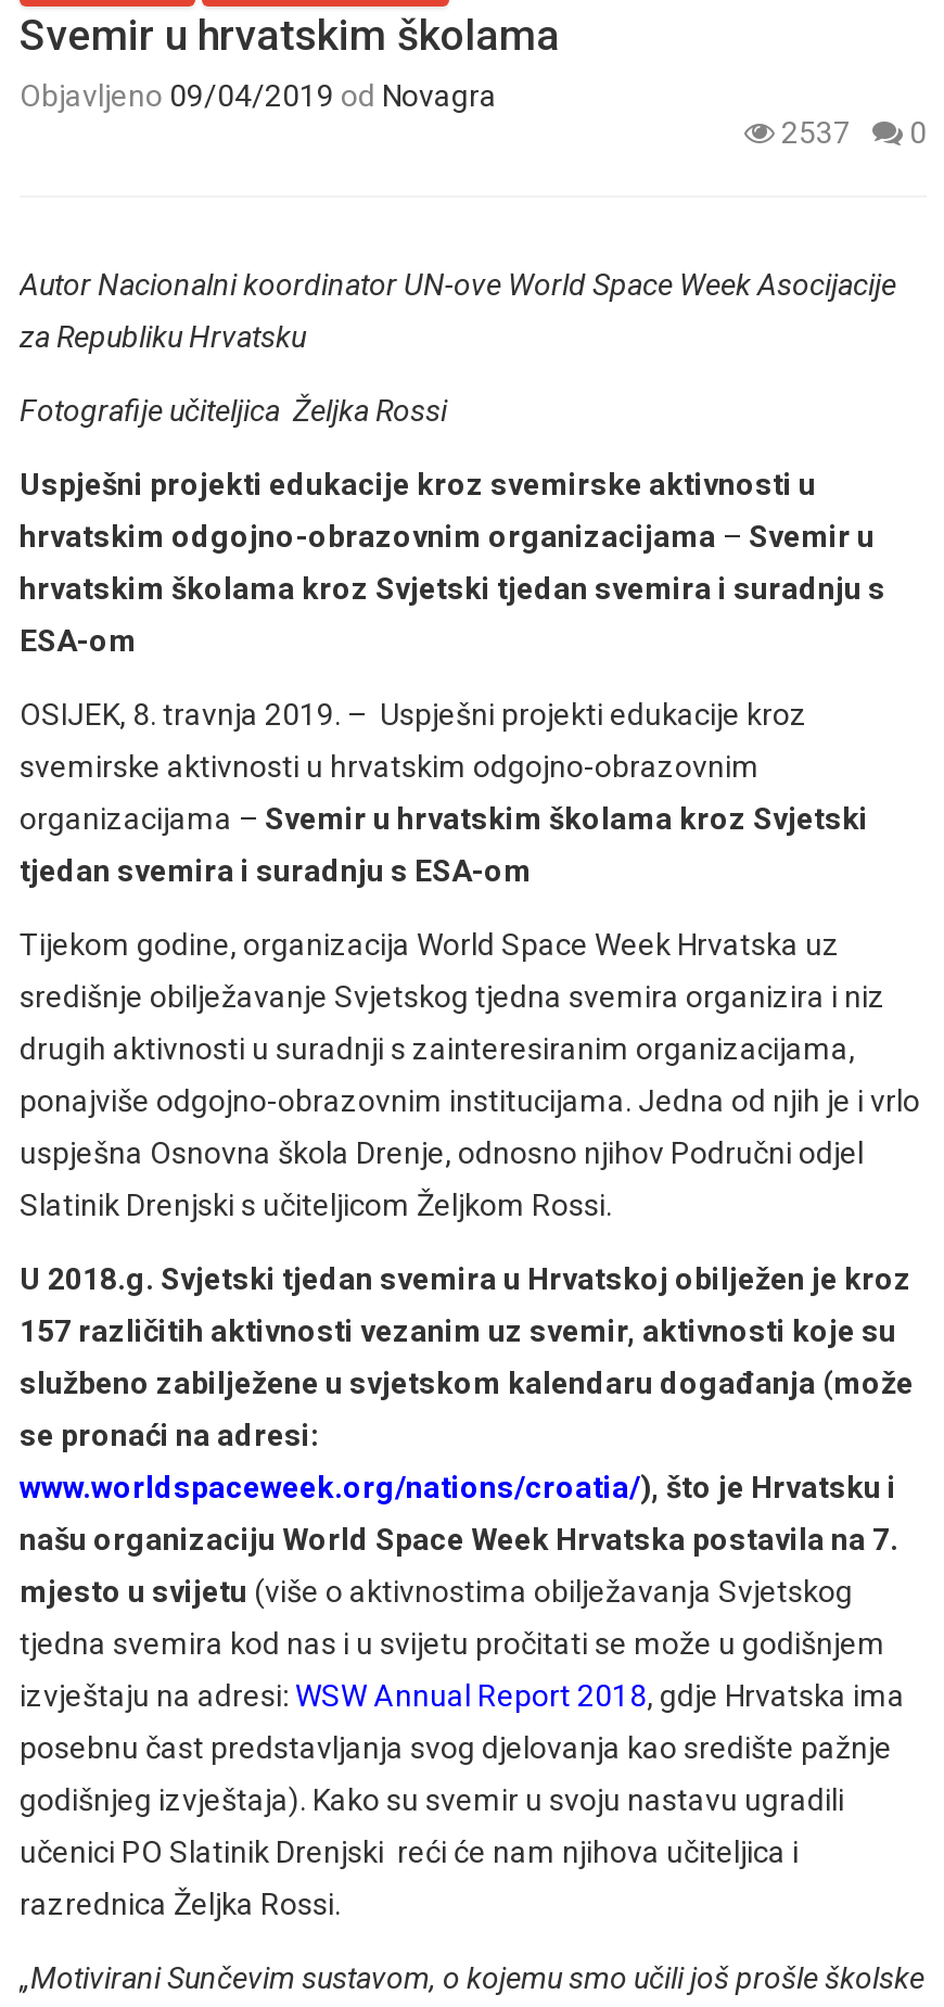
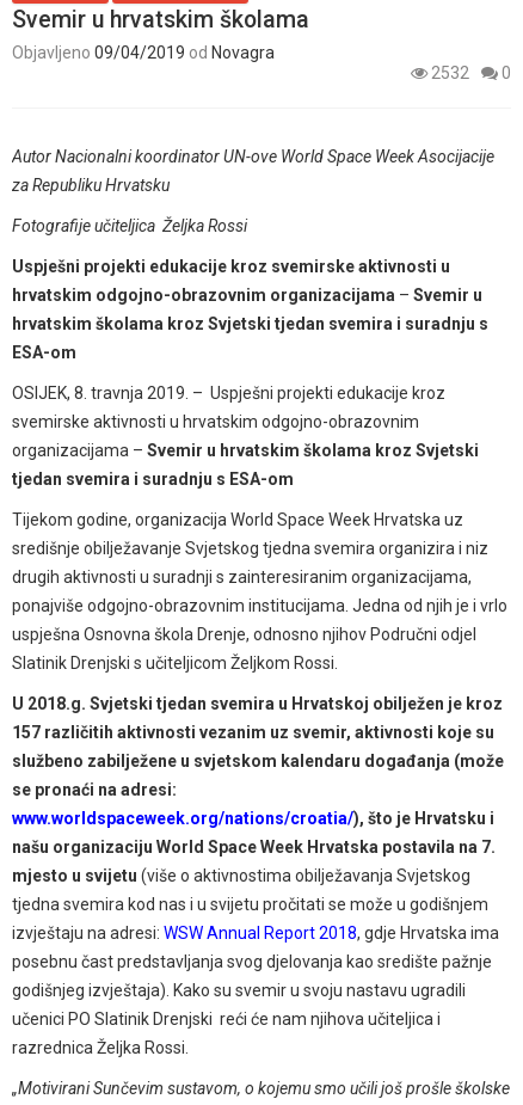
- 2537 0
+ 2532 0
